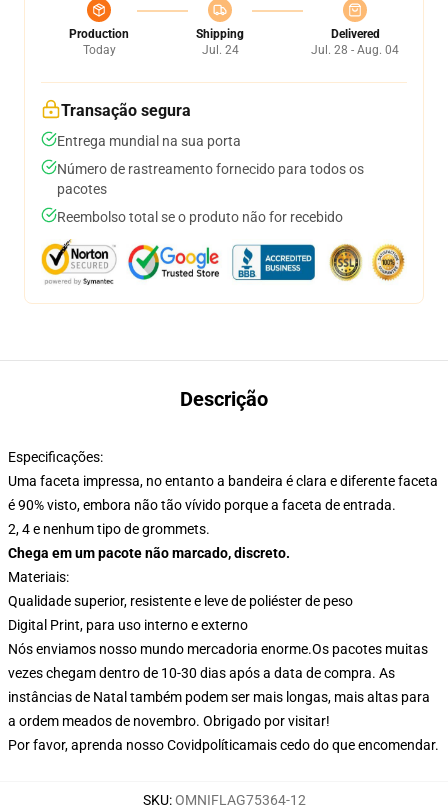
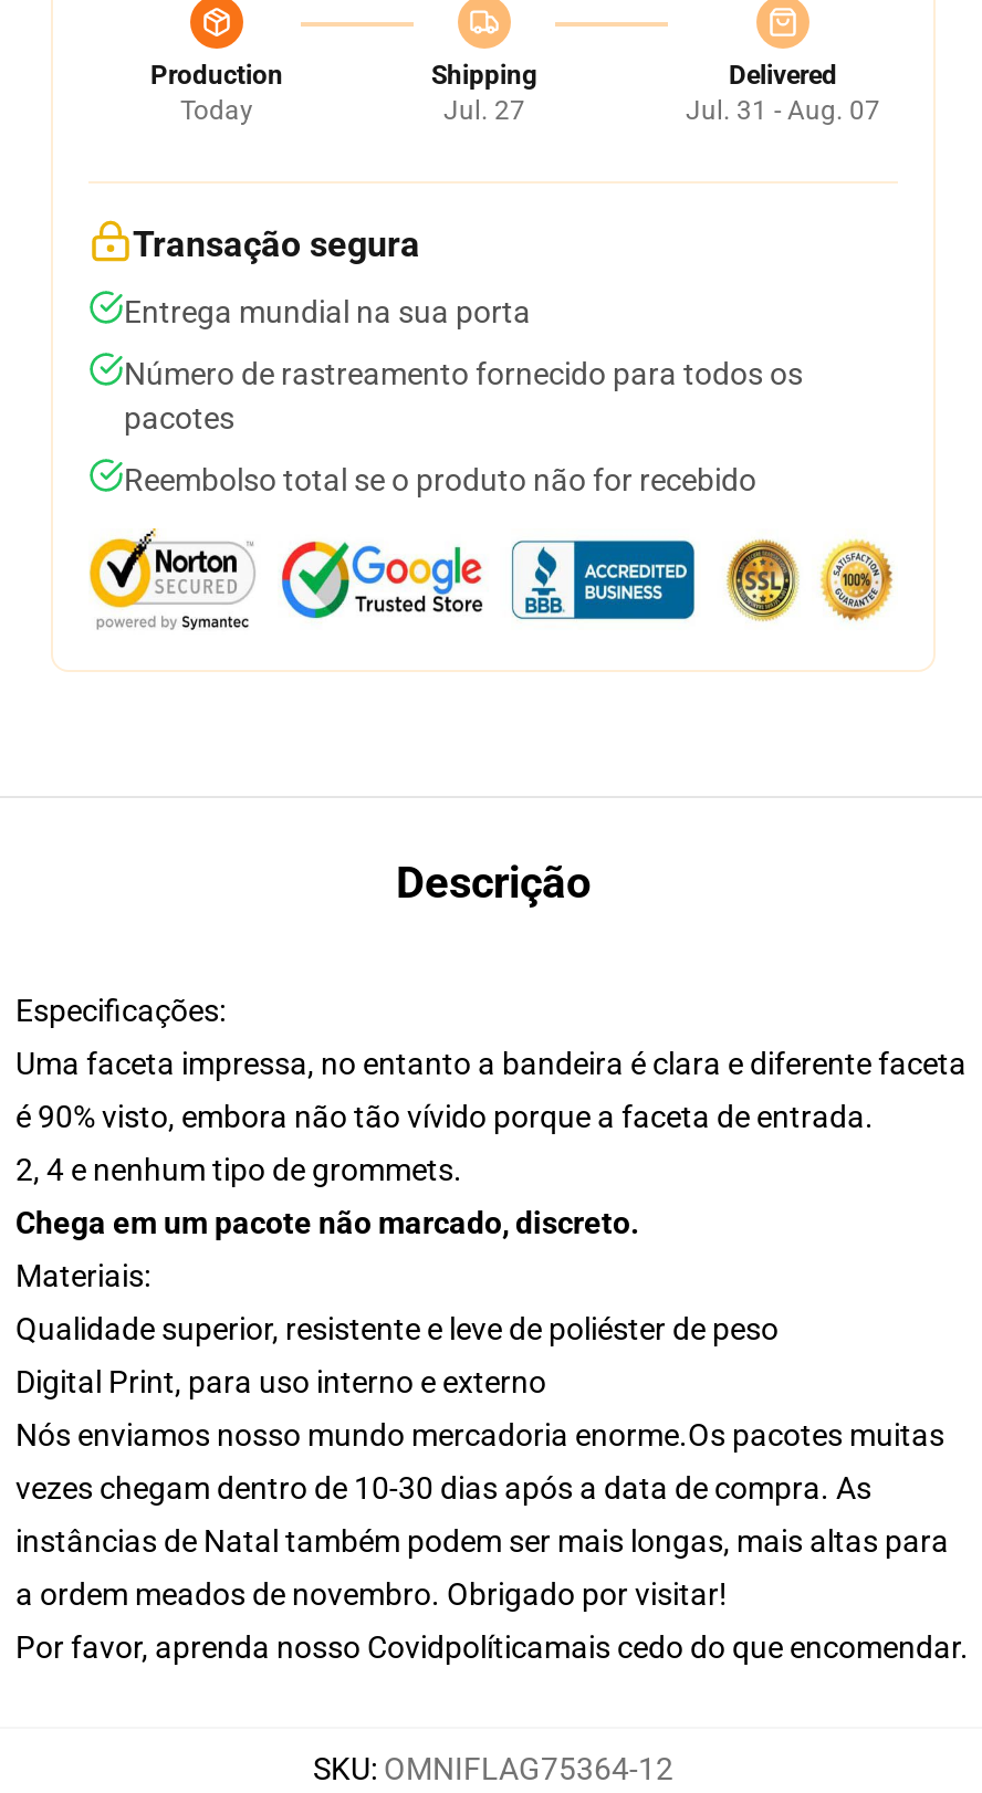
- Jul. 24
+ Jul. 27

- Jul. 28 - Aug. 04
+ Jul. 31 - Aug. 07
